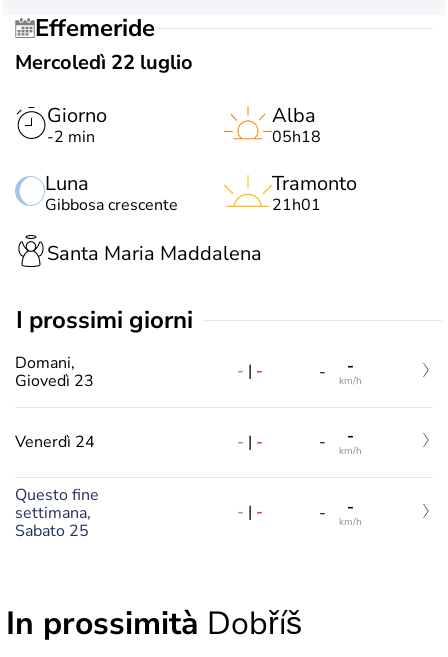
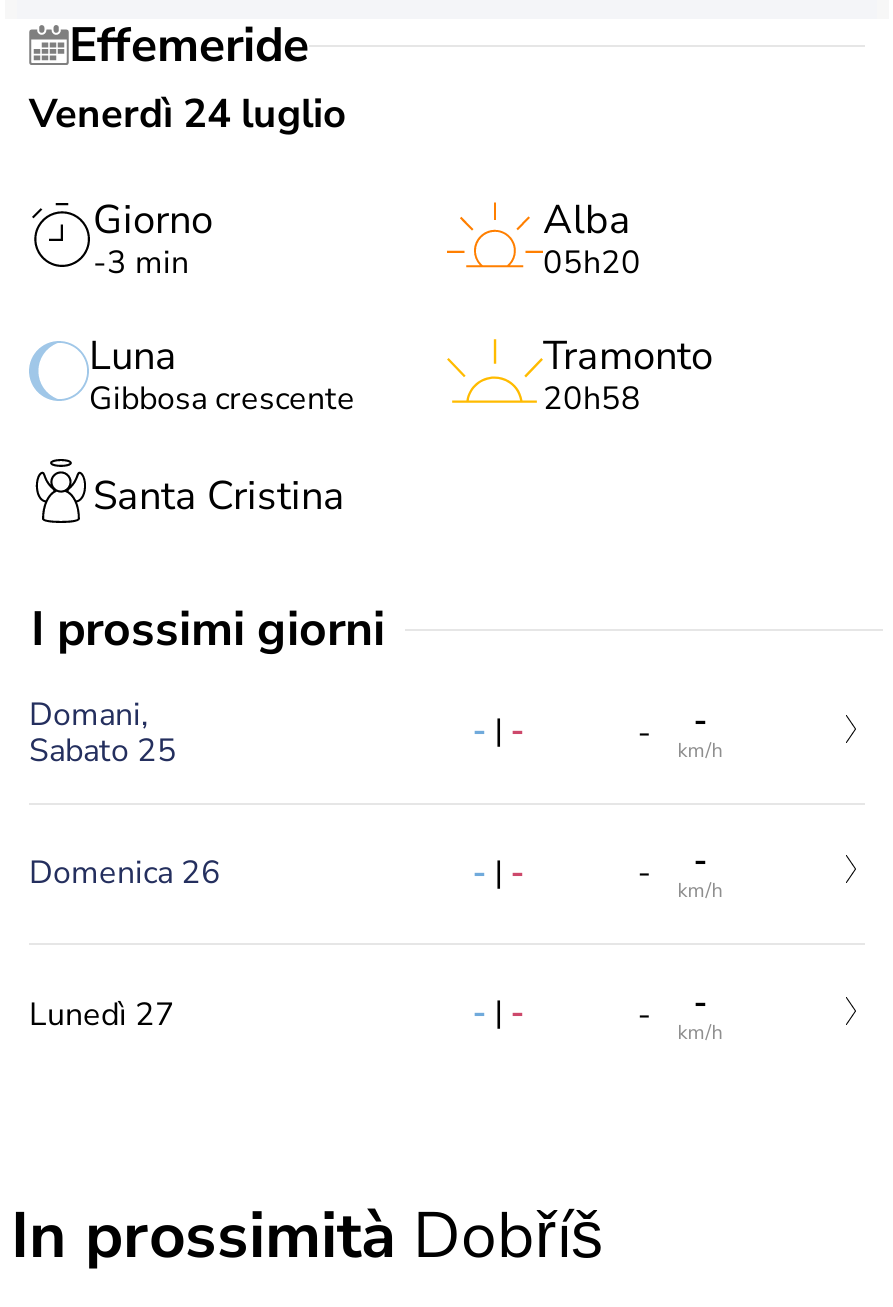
- Mercoledì 22 luglio
+ Venerdì 24 luglio

- -2 min
+ -3 min

- 05h18
+ 05h20

- 21h01
+ 20h58

- Santa Maria Maddalena
+ Santa Cristina

- Giovedì 23
+ Sabato 25

- Venerdì 24
+ Domenica 26

- Questo fine
- settimana,
- Sabato 25
+ Lunedì 27
